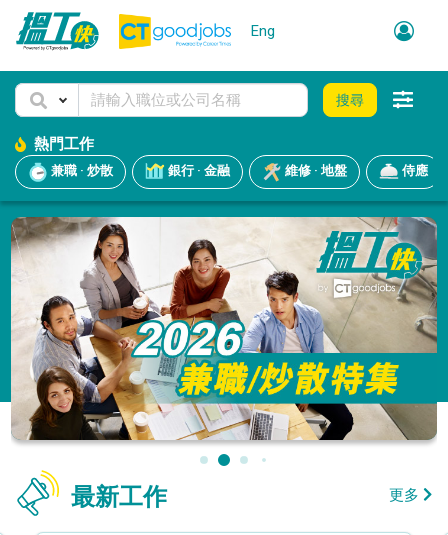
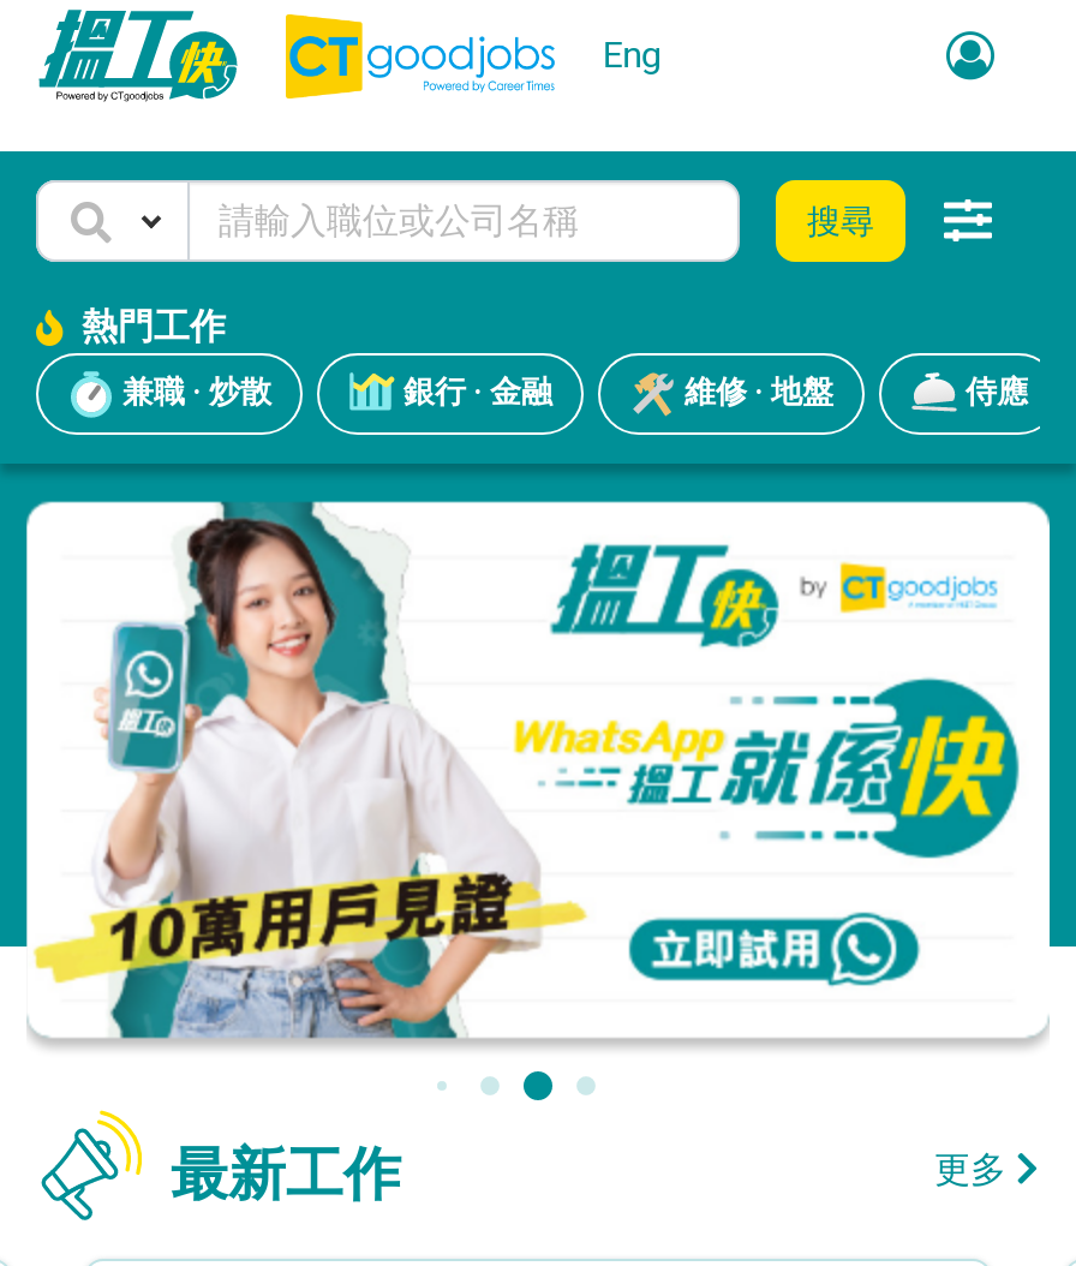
- [image]
+ [image]
